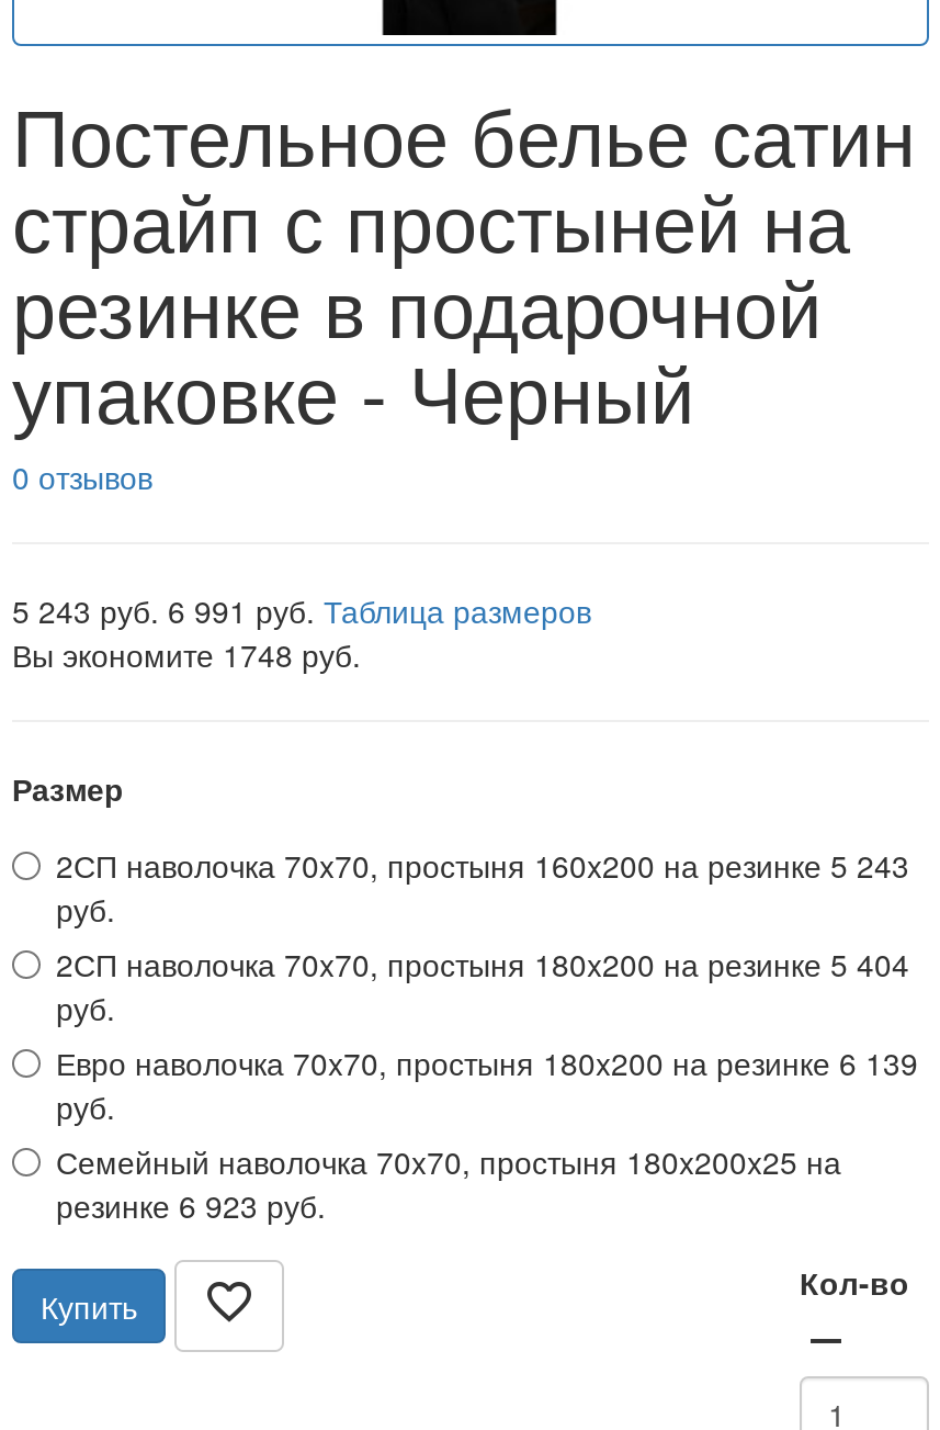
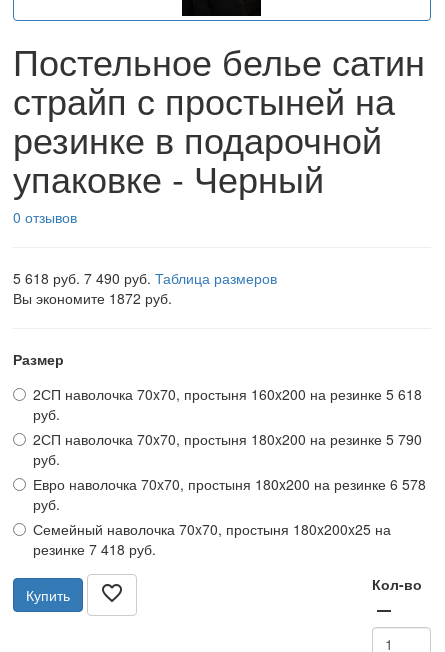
- 5 243 руб. 6 991 руб. Таблица размеров
+ 5 618 руб. 7 490 руб. Таблица размеров

- Вы экономите 1748 руб.
+ Вы экономите 1872 руб.

- 2СП наволочка 70x70, простыня 160x200 на резинке 5 243
+ 2СП наволочка 70x70, простыня 160x200 на резинке 5 618

- 2СП наволочка 70x70, простыня 180x200 на резинке 5 404
+ 2СП наволочка 70x70, простыня 180x200 на резинке 5 790

- Евро наволочка 70x70, простыня 180x200 на резинке 6 139
+ Евро наволочка 70x70, простыня 180x200 на резинке 6 578

- резинке 6 923 руб.
+ резинке 7 418 руб.
